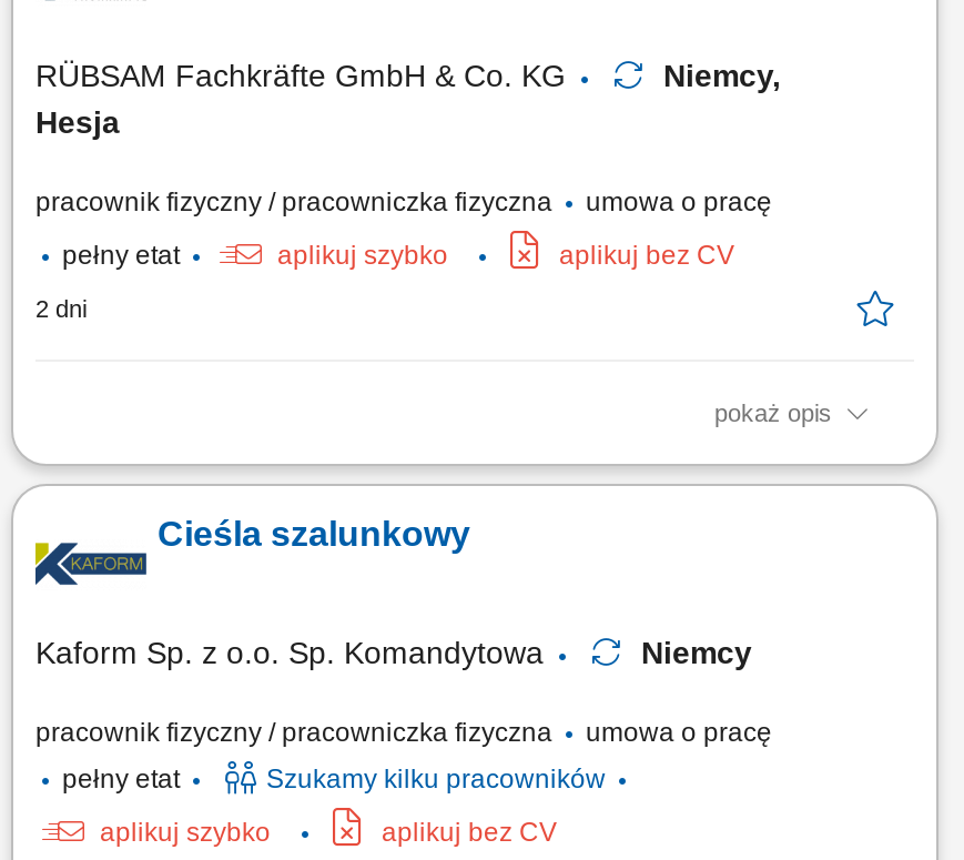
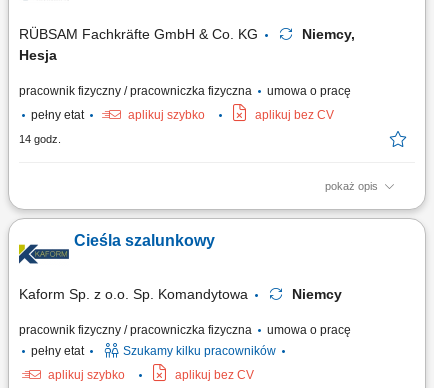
- 2 dni
+ 14 godz.
